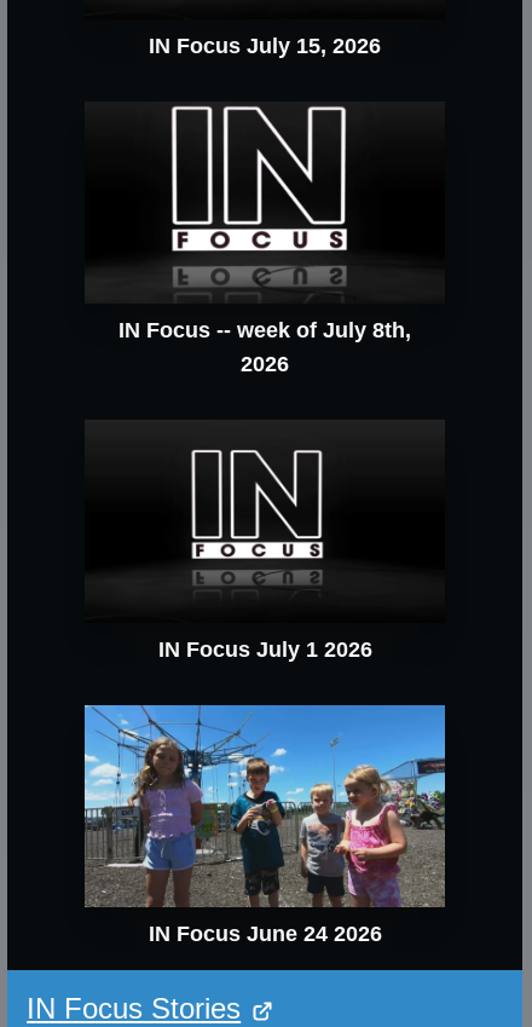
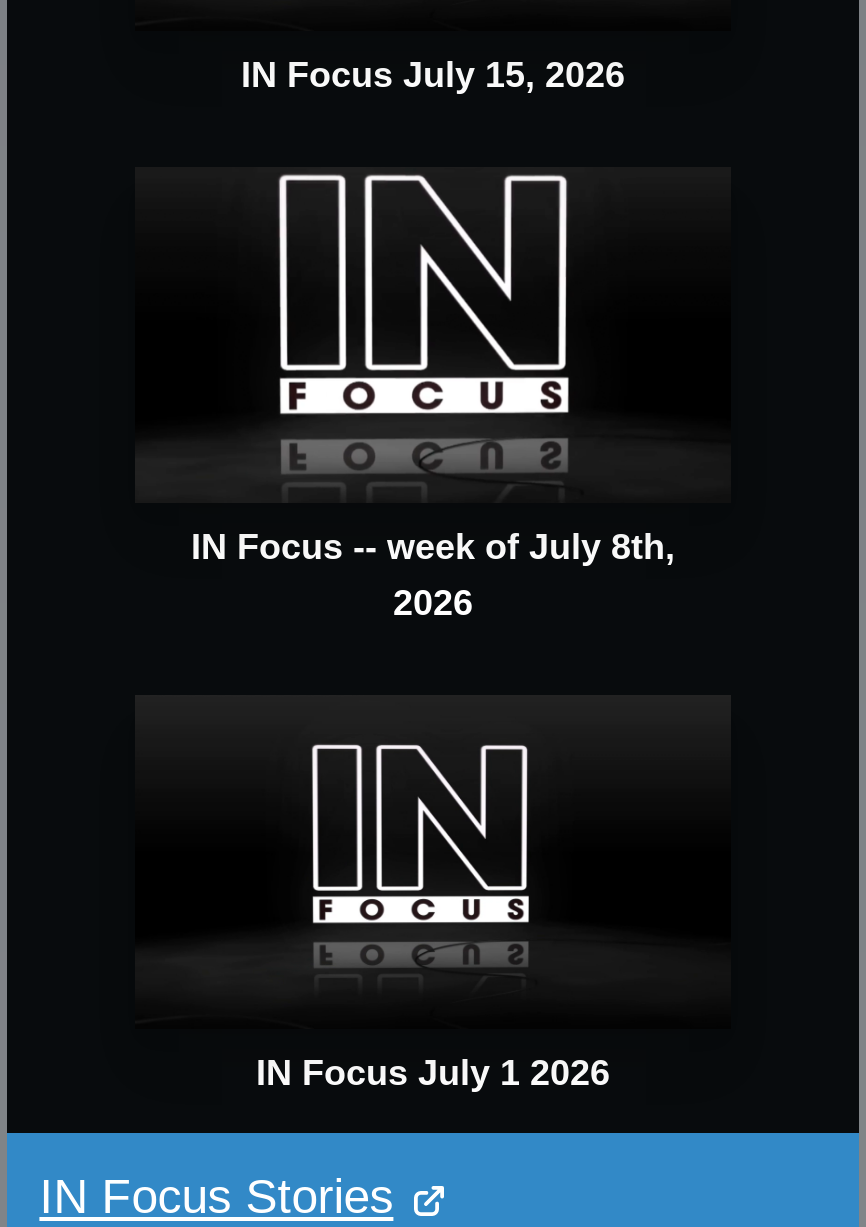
- [image]
- IN Focus June 24 2026
